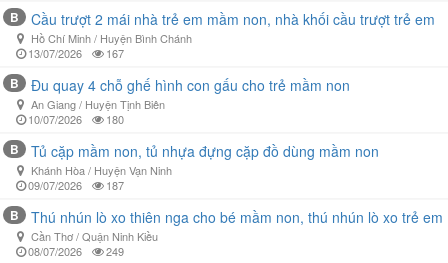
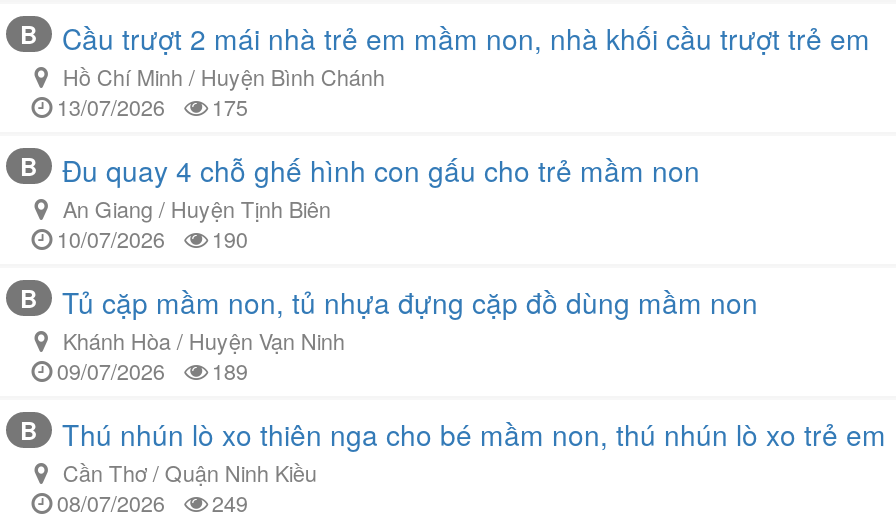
- 13/07/2026 167
+ 13/07/2026 175

- 10/07/2026 180
+ 10/07/2026 190

- 09/07/2026 187
+ 09/07/2026 189
